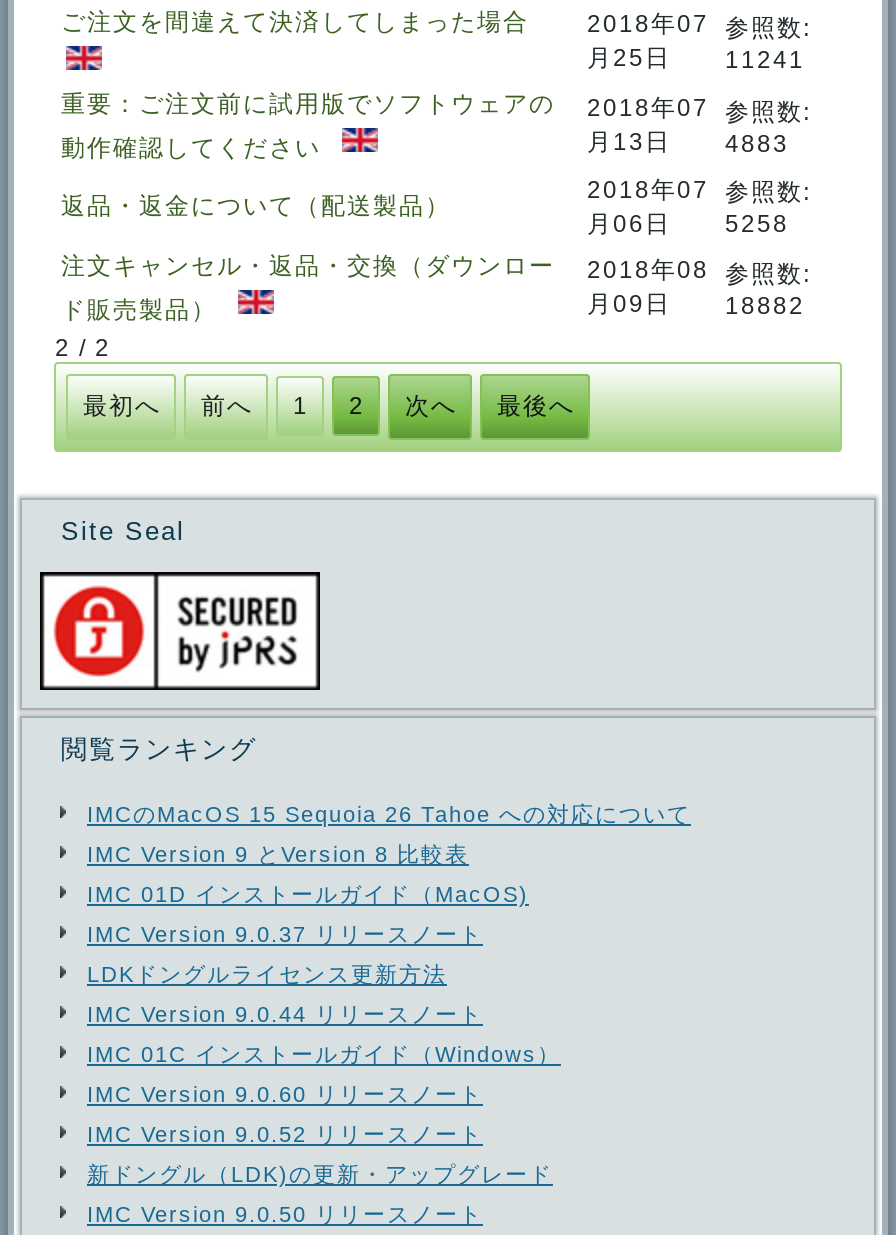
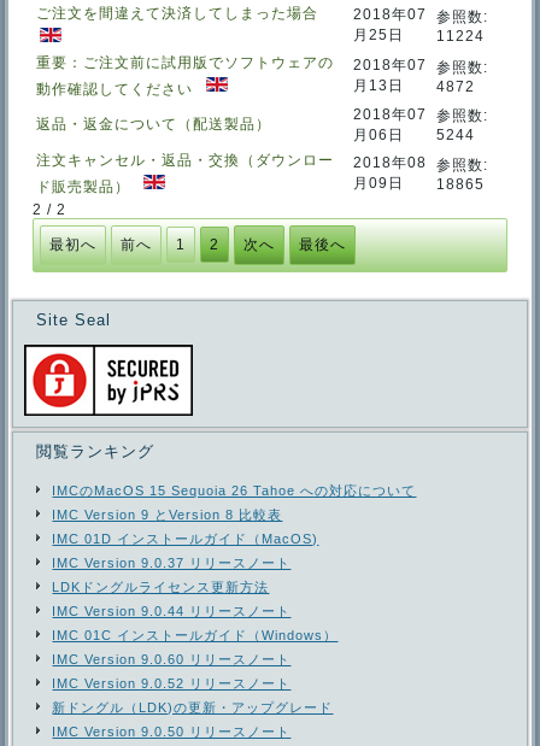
- 月25日 11241
+ 月25日 11224

- 月13日 4883
+ 月13日 4872

- 月06日 5258
+ 月06日 5244

- 月09日 18882
+ 月09日 18865
